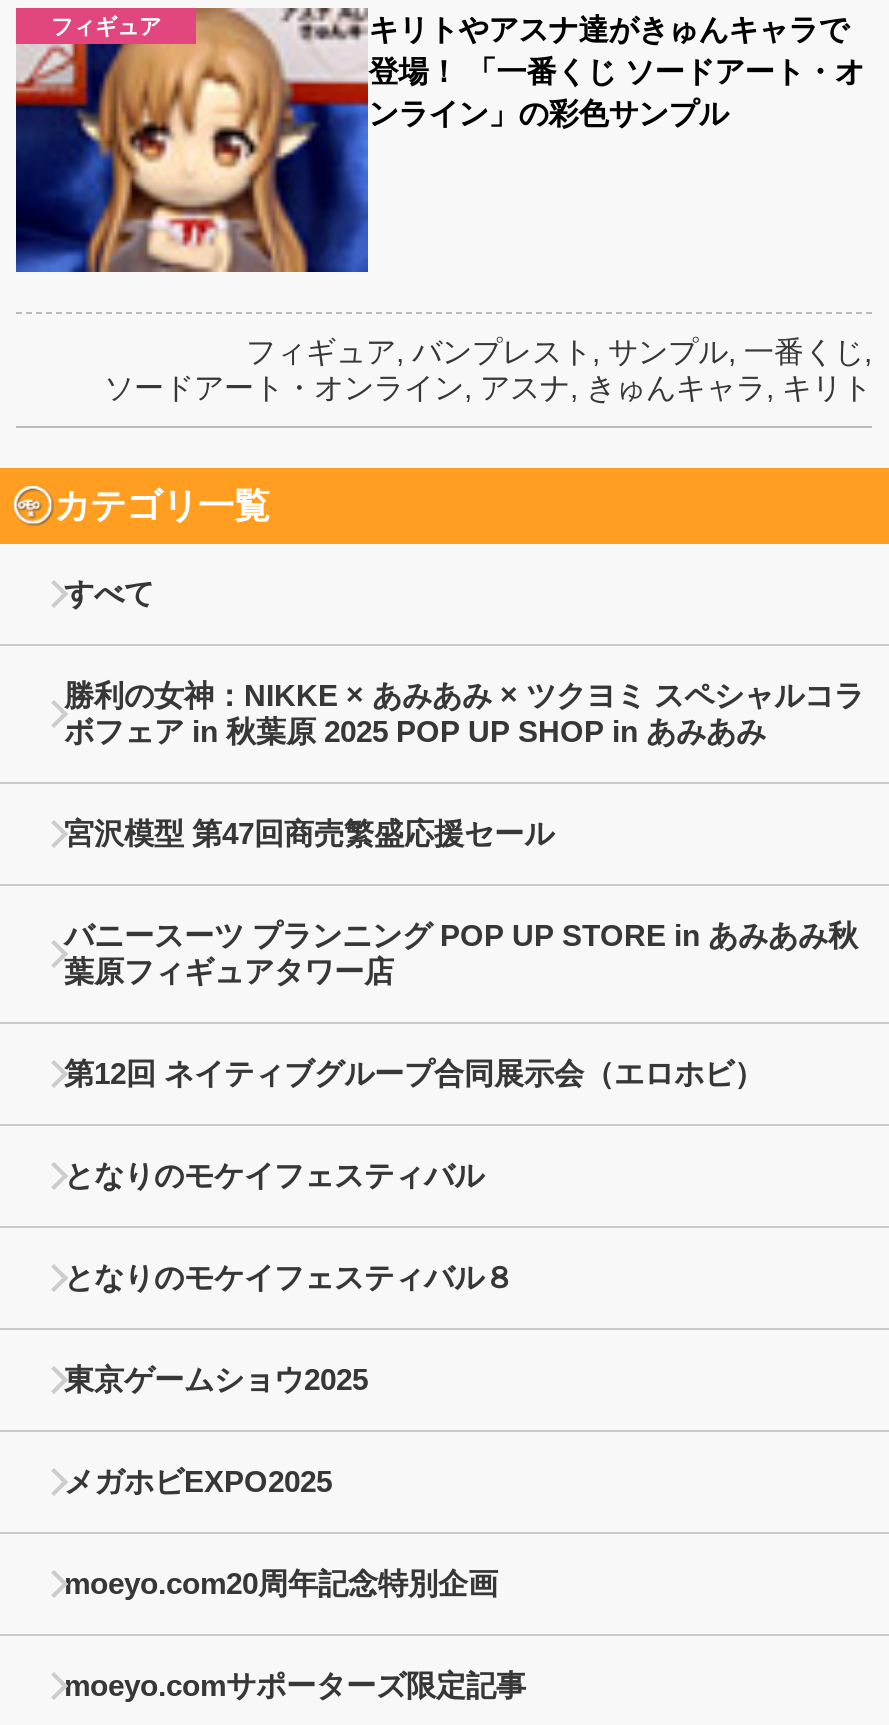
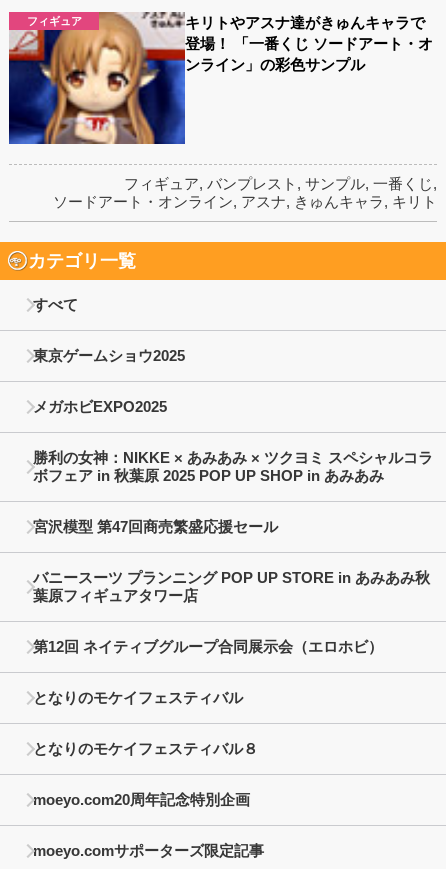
moved down: 勝利の女神：NIKKE × あみあみ × ツクヨミ スペシャルコラ | ボフェア in 秋葉原 2025 POP UP SHOP in あみあみ | 宮沢模型 第47回商売繁盛応援セール | バニースーツ プランニング POP UP STORE in あみあみ秋 | 葉原フィギュアタワー店 | 第12回 ネイティブグループ合同展示会（エロホビ） | となりのモケイフェスティバル | となりのモケイフェスティバル８

moved up: 東京ゲームショウ2025 | メガホビEXPO2025
